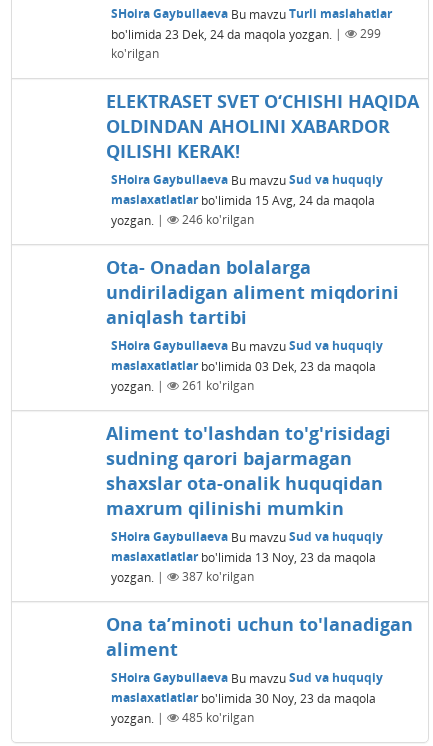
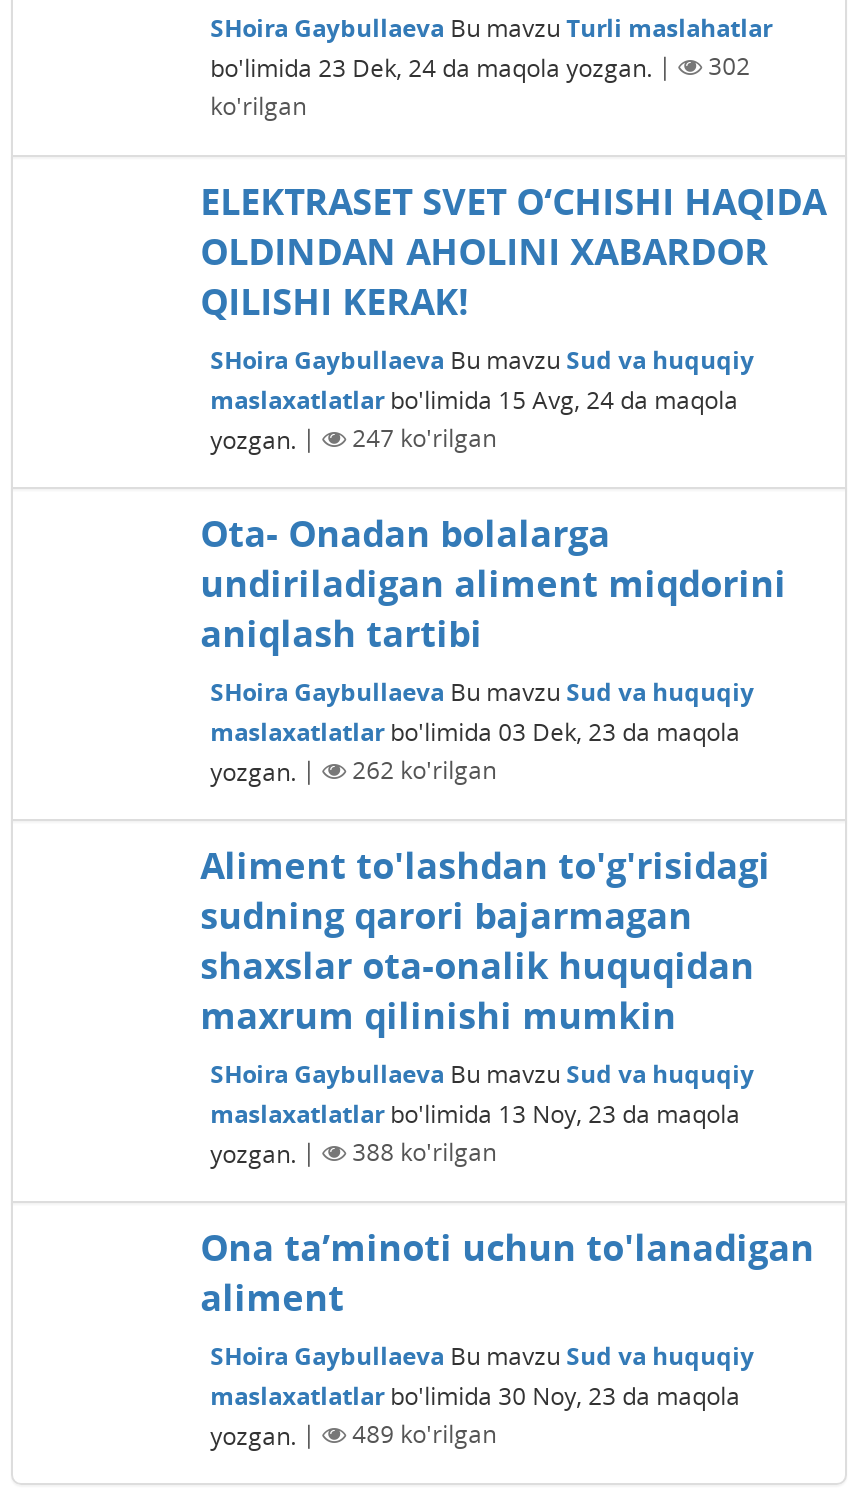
- 299
+ 302

- 246 ko'rilgan
+ 247 ko'rilgan

- 261 ko'rilgan
+ 262 ko'rilgan

- 387 ko'rilgan
+ 388 ko'rilgan

- 485 ko'rilgan
+ 489 ko'rilgan
